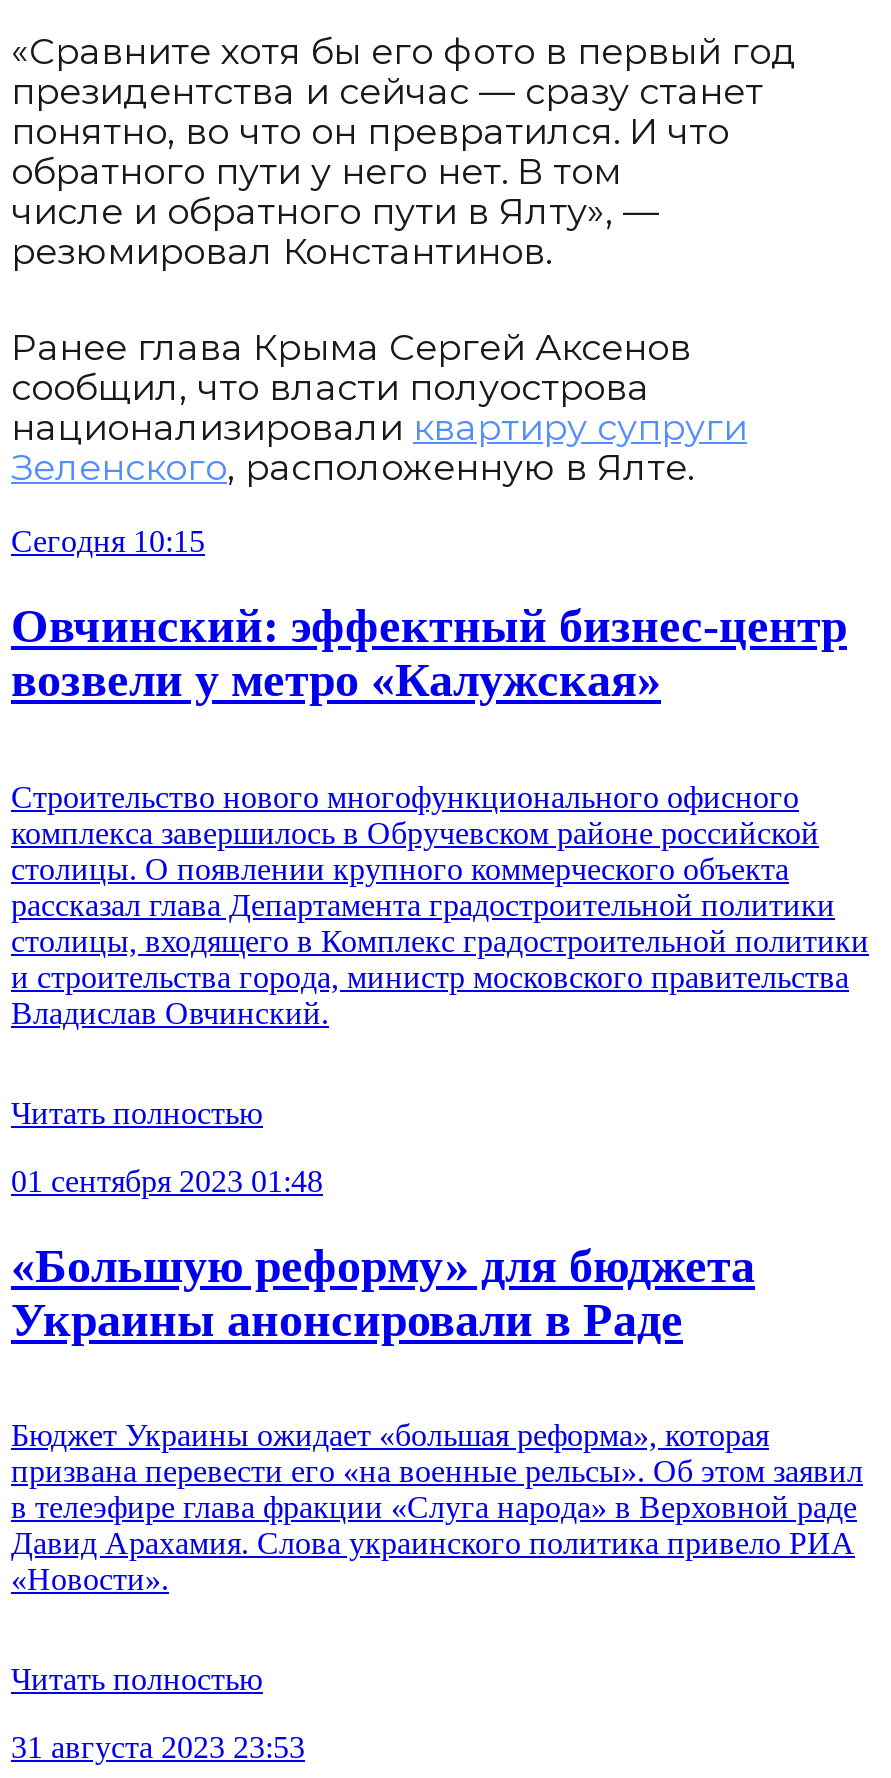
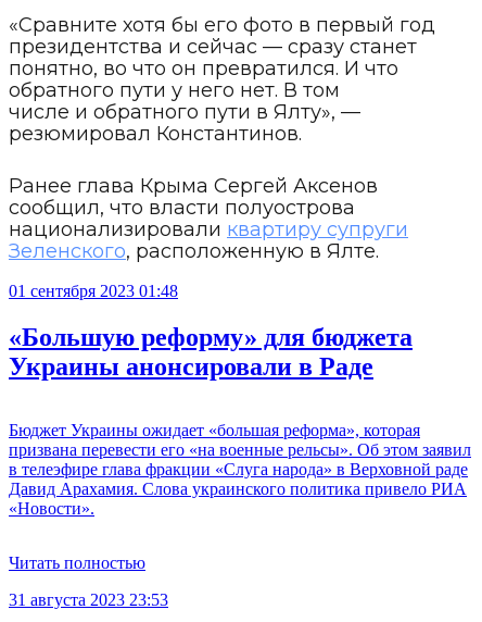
- Сегодня 10:15
- Овчинский: эффектный бизнес-центр
- возвели у метро «Калужская»
- Строительство нового многофункционального офисного
- комплекса завершилось в Обручевском районе российской
- столицы. О появлении крупного коммерческого объекта
- рассказал глава Департамента градостроительной политики
- столицы, входящего в Комплекс градостроительной политики
- и строительства города, министр московского правительства
- Владислав Овчинский.
- Читать полностью
